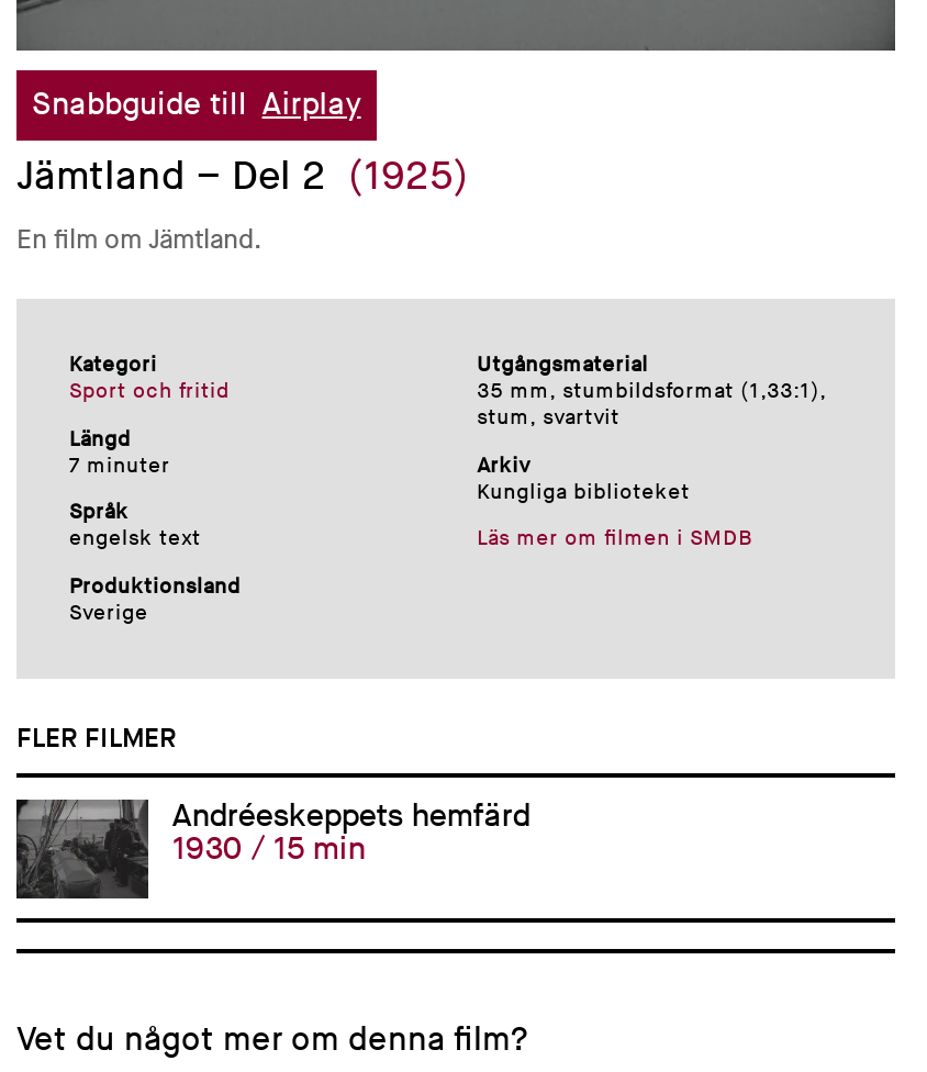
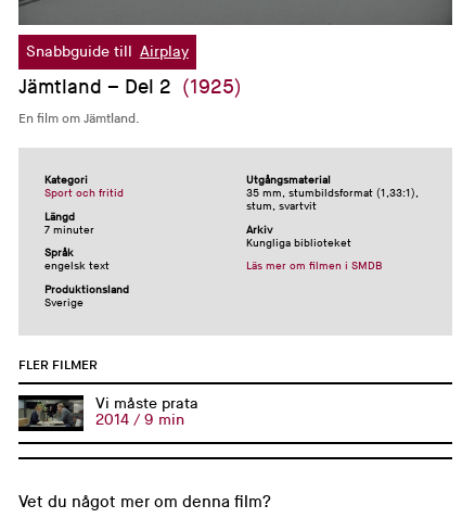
- [image]
- Andréeskeppets hemfärd
- 1930 / 15 min
+ [image]
+ Vi måste prata
+ 2014 / 9 min
